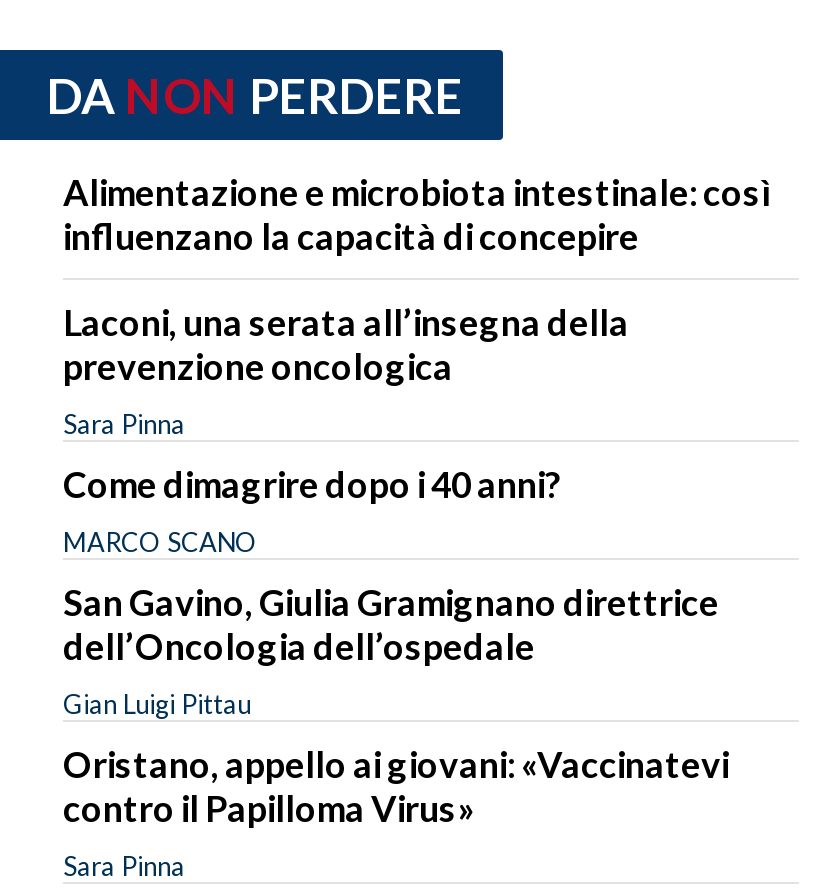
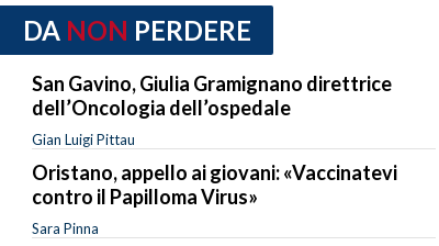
- Alimentazione e microbiota intestinale: così
- influenzano la capacità di concepire
- Laconi, una serata all’insegna della
- prevenzione oncologica
- Sara Pinna
- Come dimagrire dopo i 40 anni?
- MARCO SCANO
